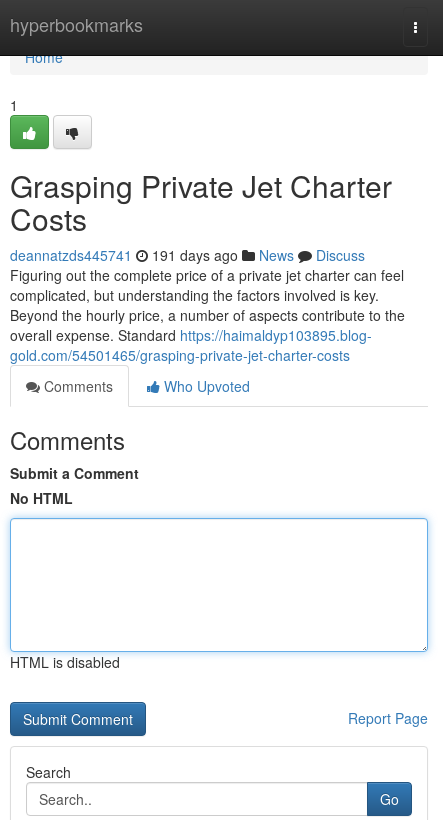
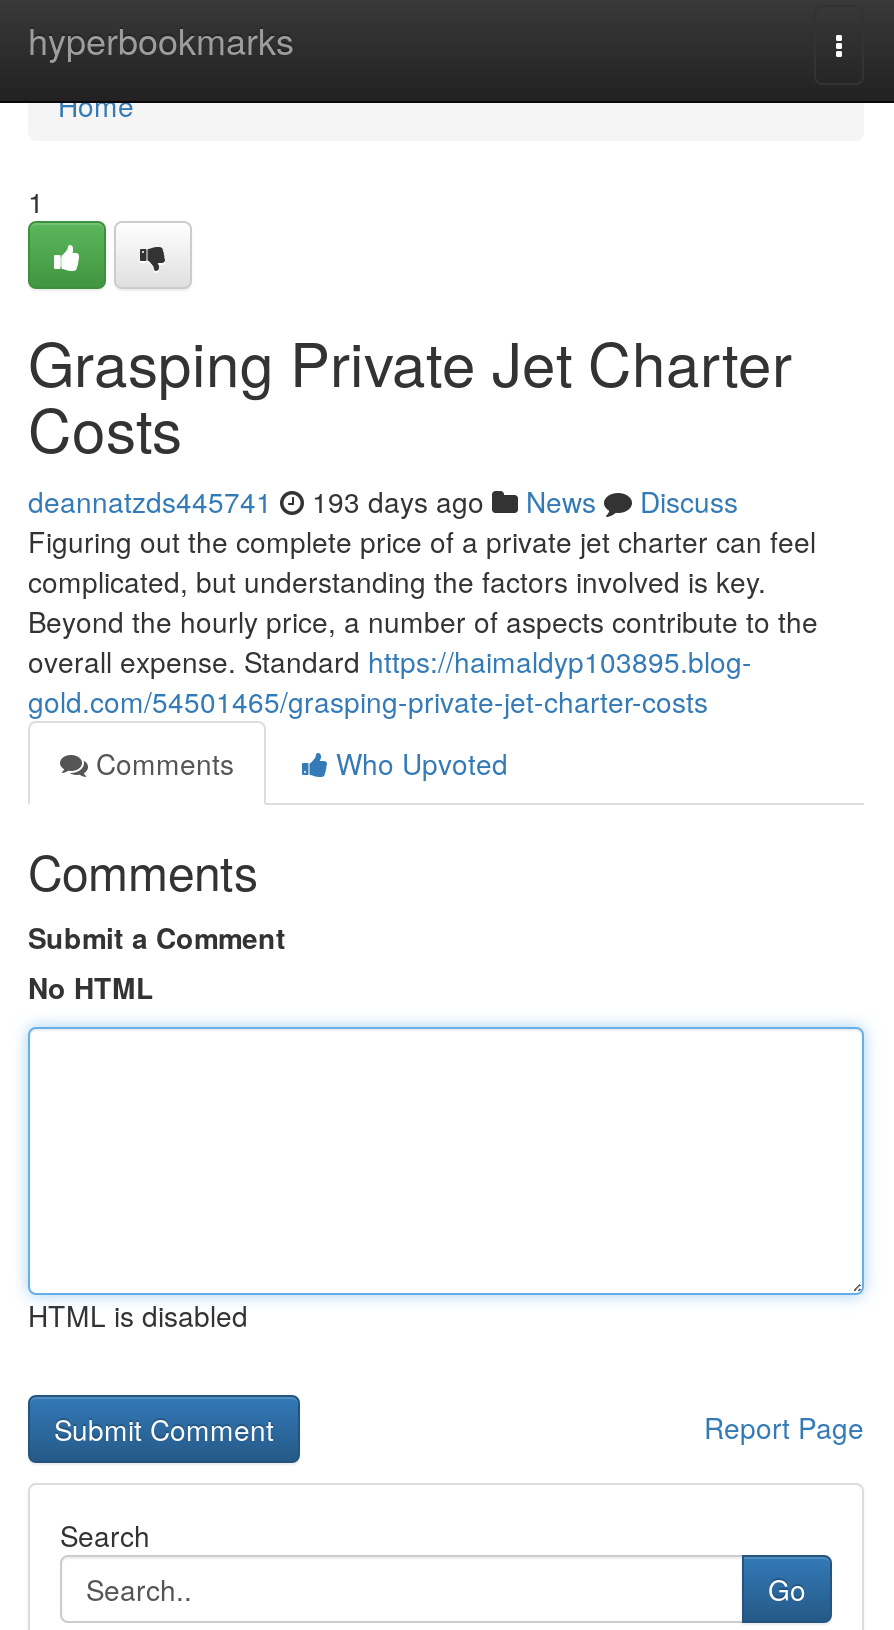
- deannatzds445741 191 days ago News Discuss
+ deannatzds445741 193 days ago News Discuss
